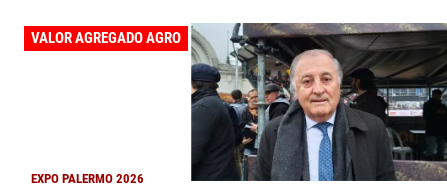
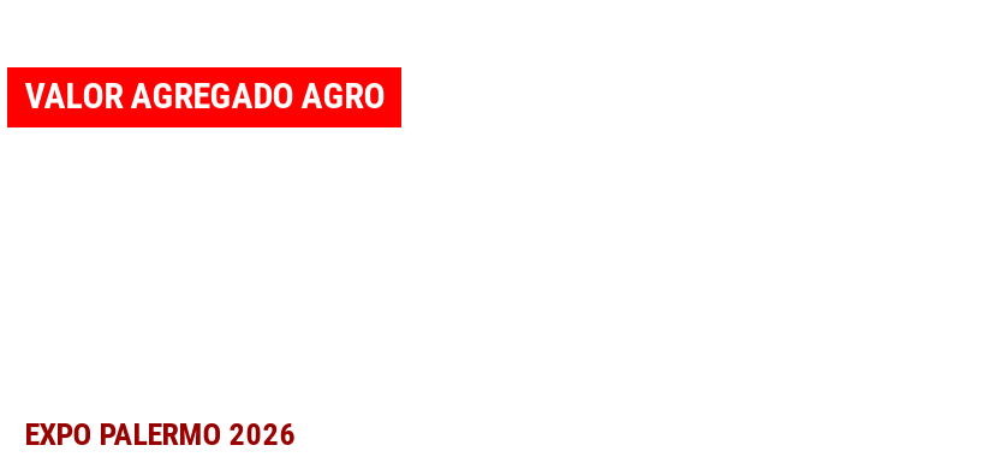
- [image]
